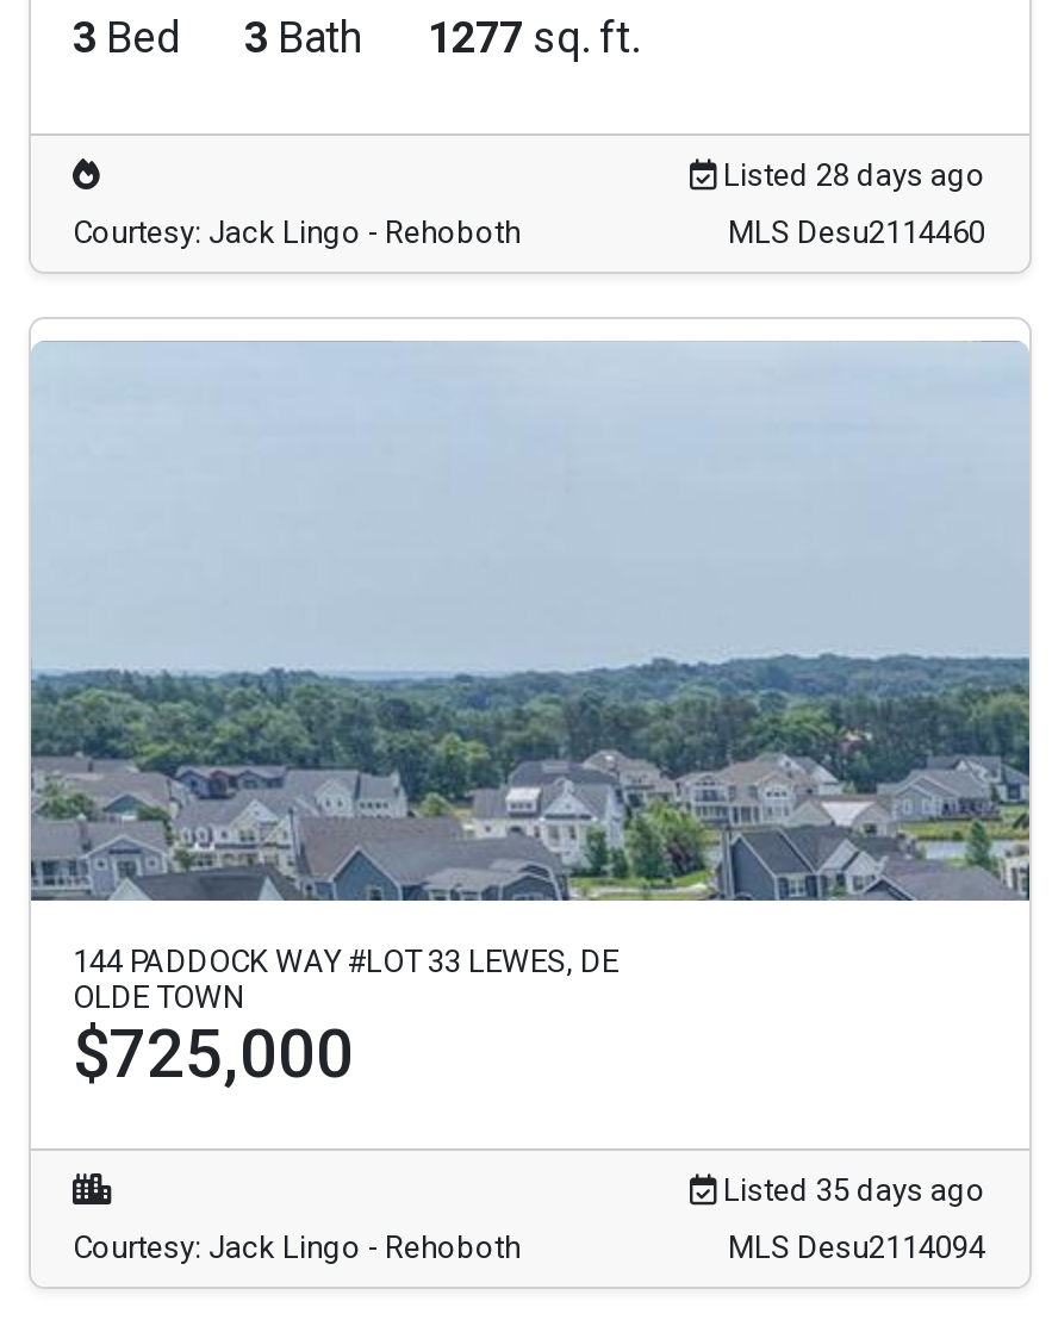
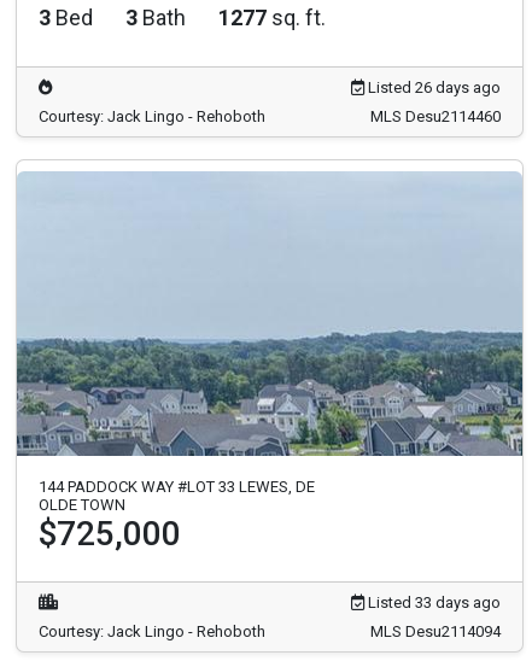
- Listed 28 days ago
+ Listed 26 days ago

- Listed 35 days ago
+ Listed 33 days ago
